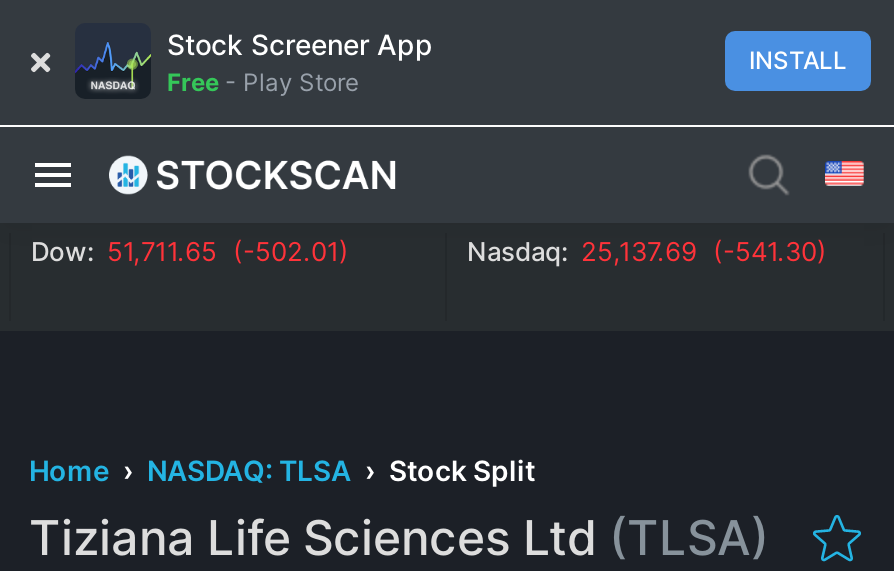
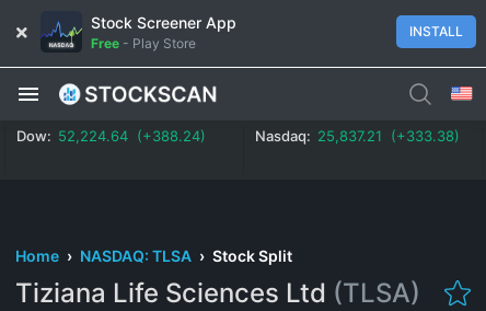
- Dow: 51,711.65 (-502.01)
+ Dow: 52,224.64 (+388.24)

- Nasdaq: 25,137.69 (-541.30)
+ Nasdaq: 25,837.21 (+333.38)
